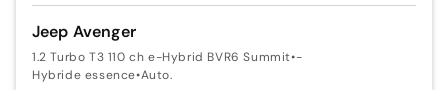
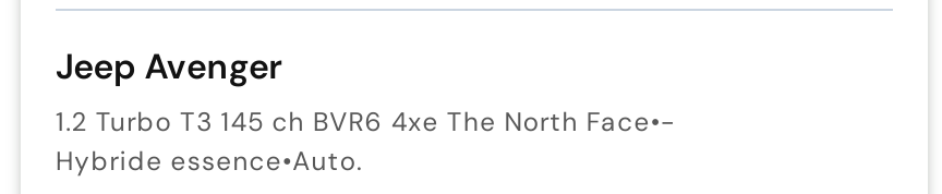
- 1.2 Turbo T3 110 ch e-Hybrid BVR6 Summit•-
+ 1.2 Turbo T3 145 ch BVR6 4xe The North Face•-
